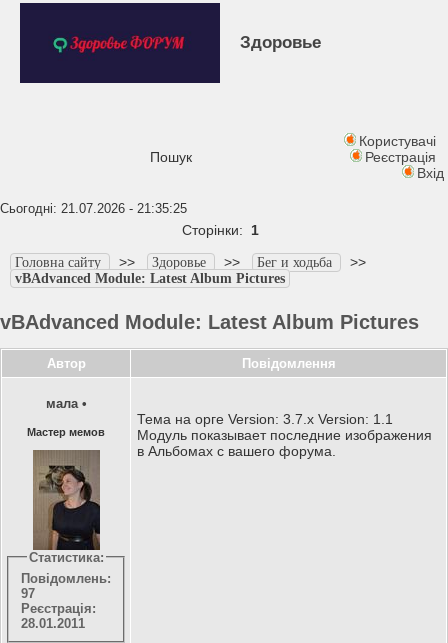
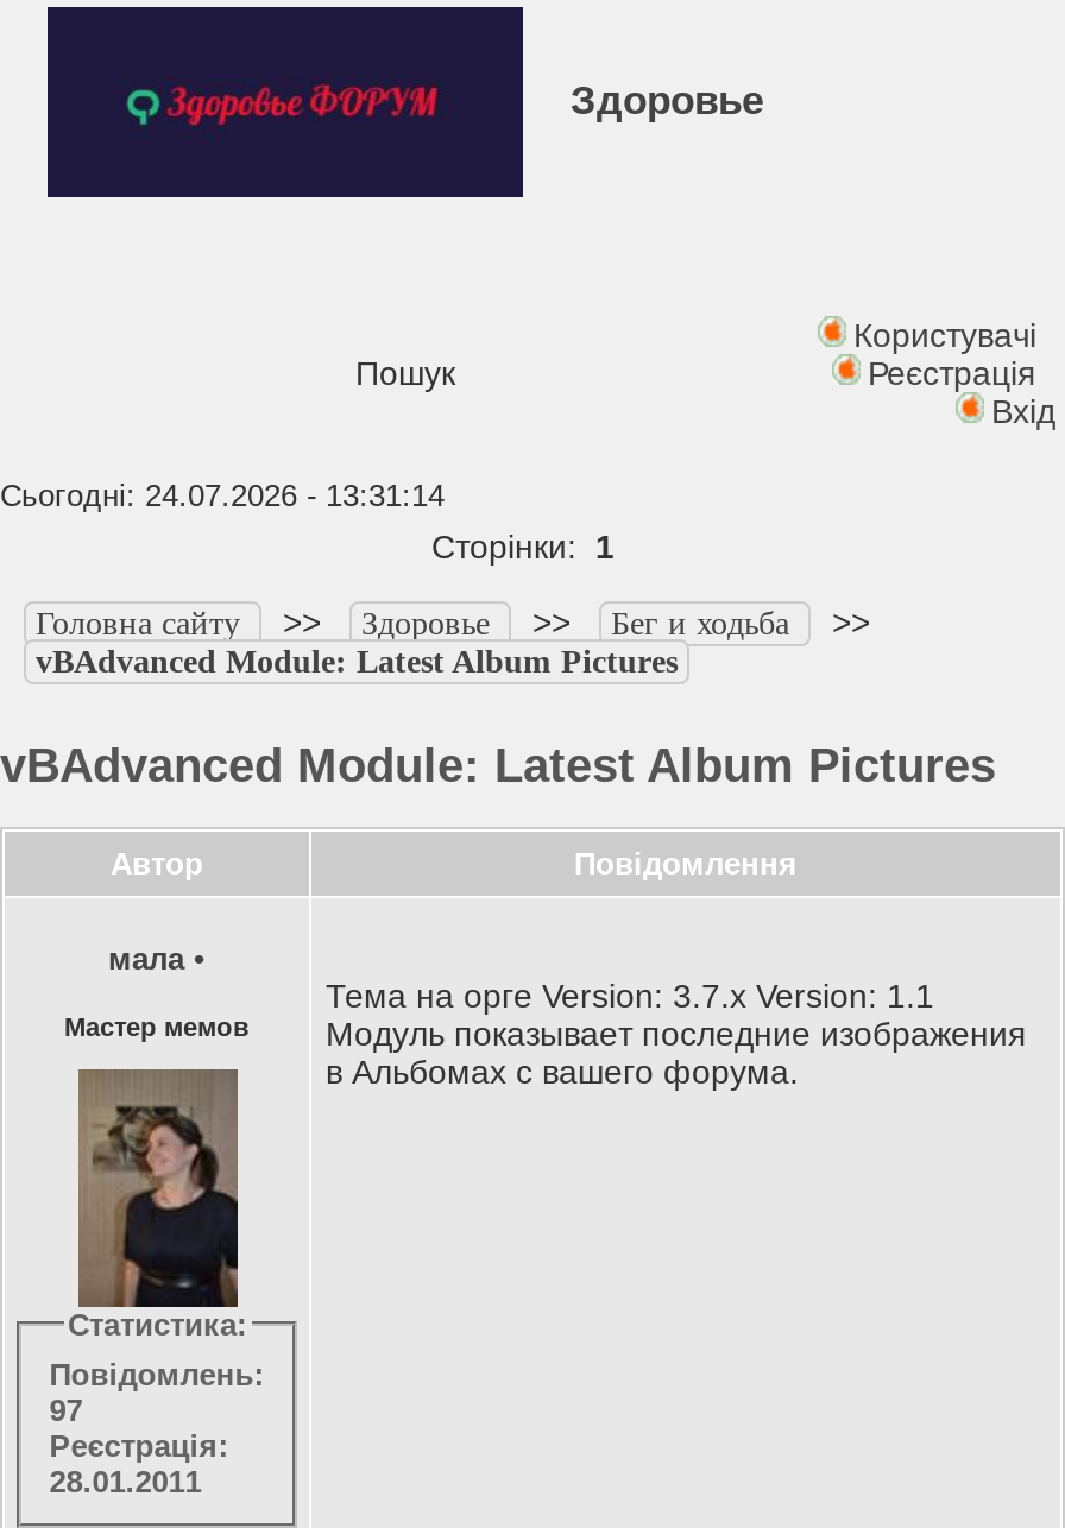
- Сьогодні: 21.07.2026 - 21:35:25
+ Сьогодні: 24.07.2026 - 13:31:14
